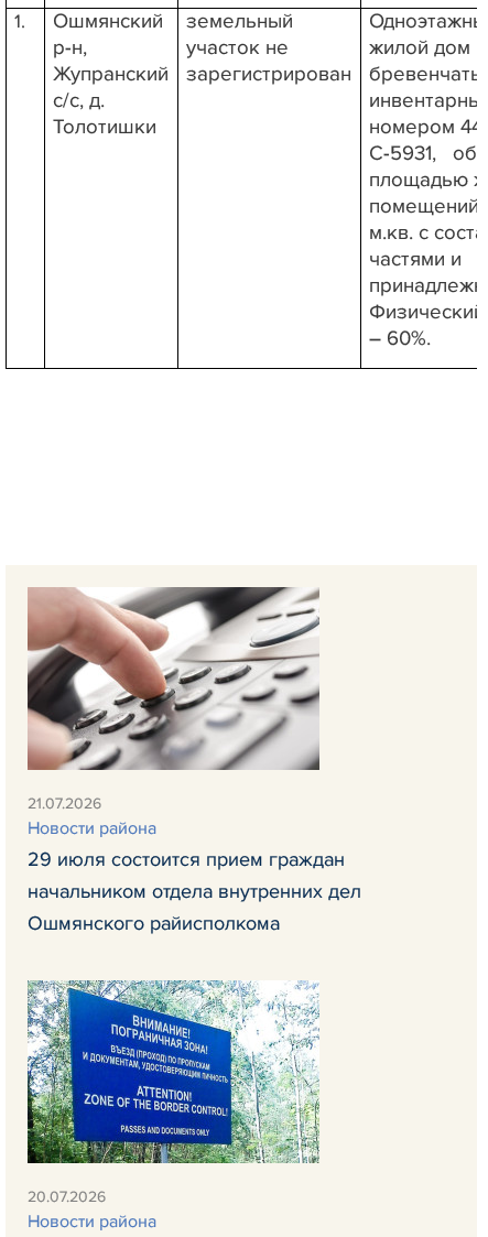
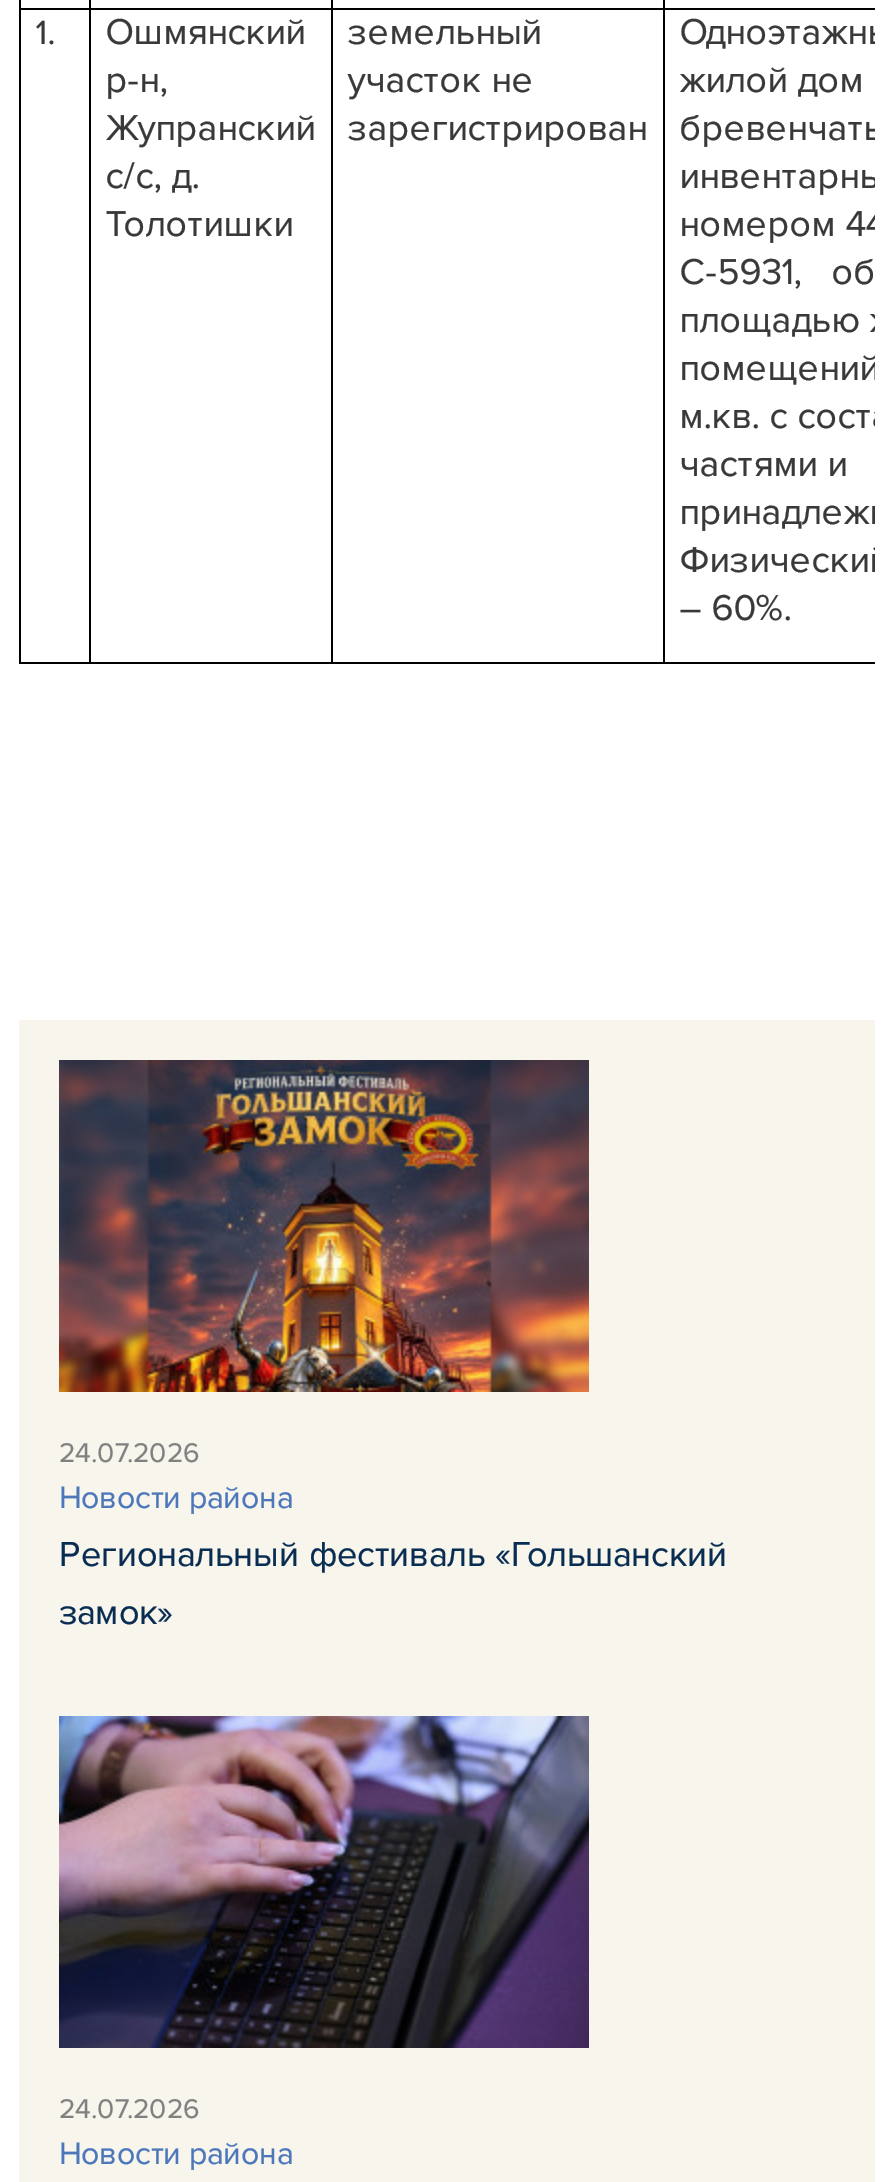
- [image]
- 21.07.2026
+ [image]
+ 24.07.2026

- 29 июля состоится прием граждан
- начальником отдела внутренних дел
- Ошмянского райисполкома
+ Региональный фестиваль «Гольшанский
+ замок»

- [image]
- 20.07.2026
+ [image]
+ 24.07.2026
